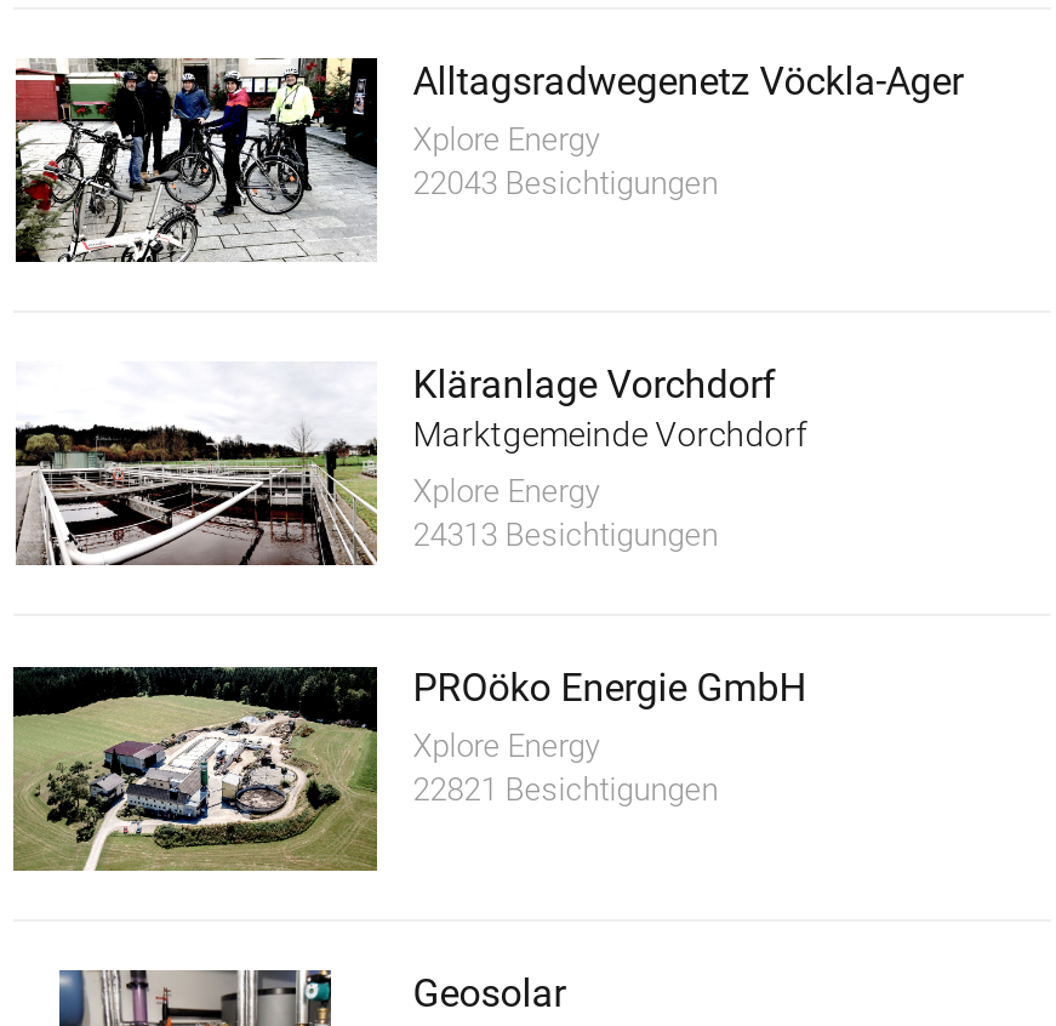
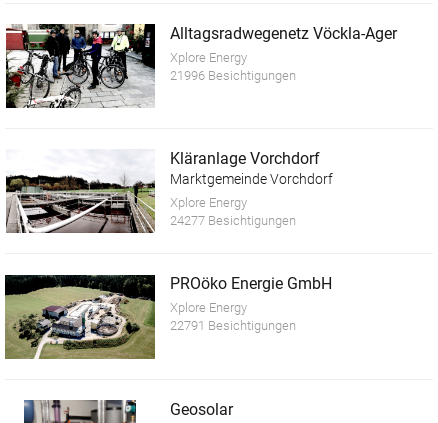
- 22043 Besichtigungen
+ 21996 Besichtigungen

- 24313 Besichtigungen
+ 24277 Besichtigungen

- 22821 Besichtigungen
+ 22791 Besichtigungen
